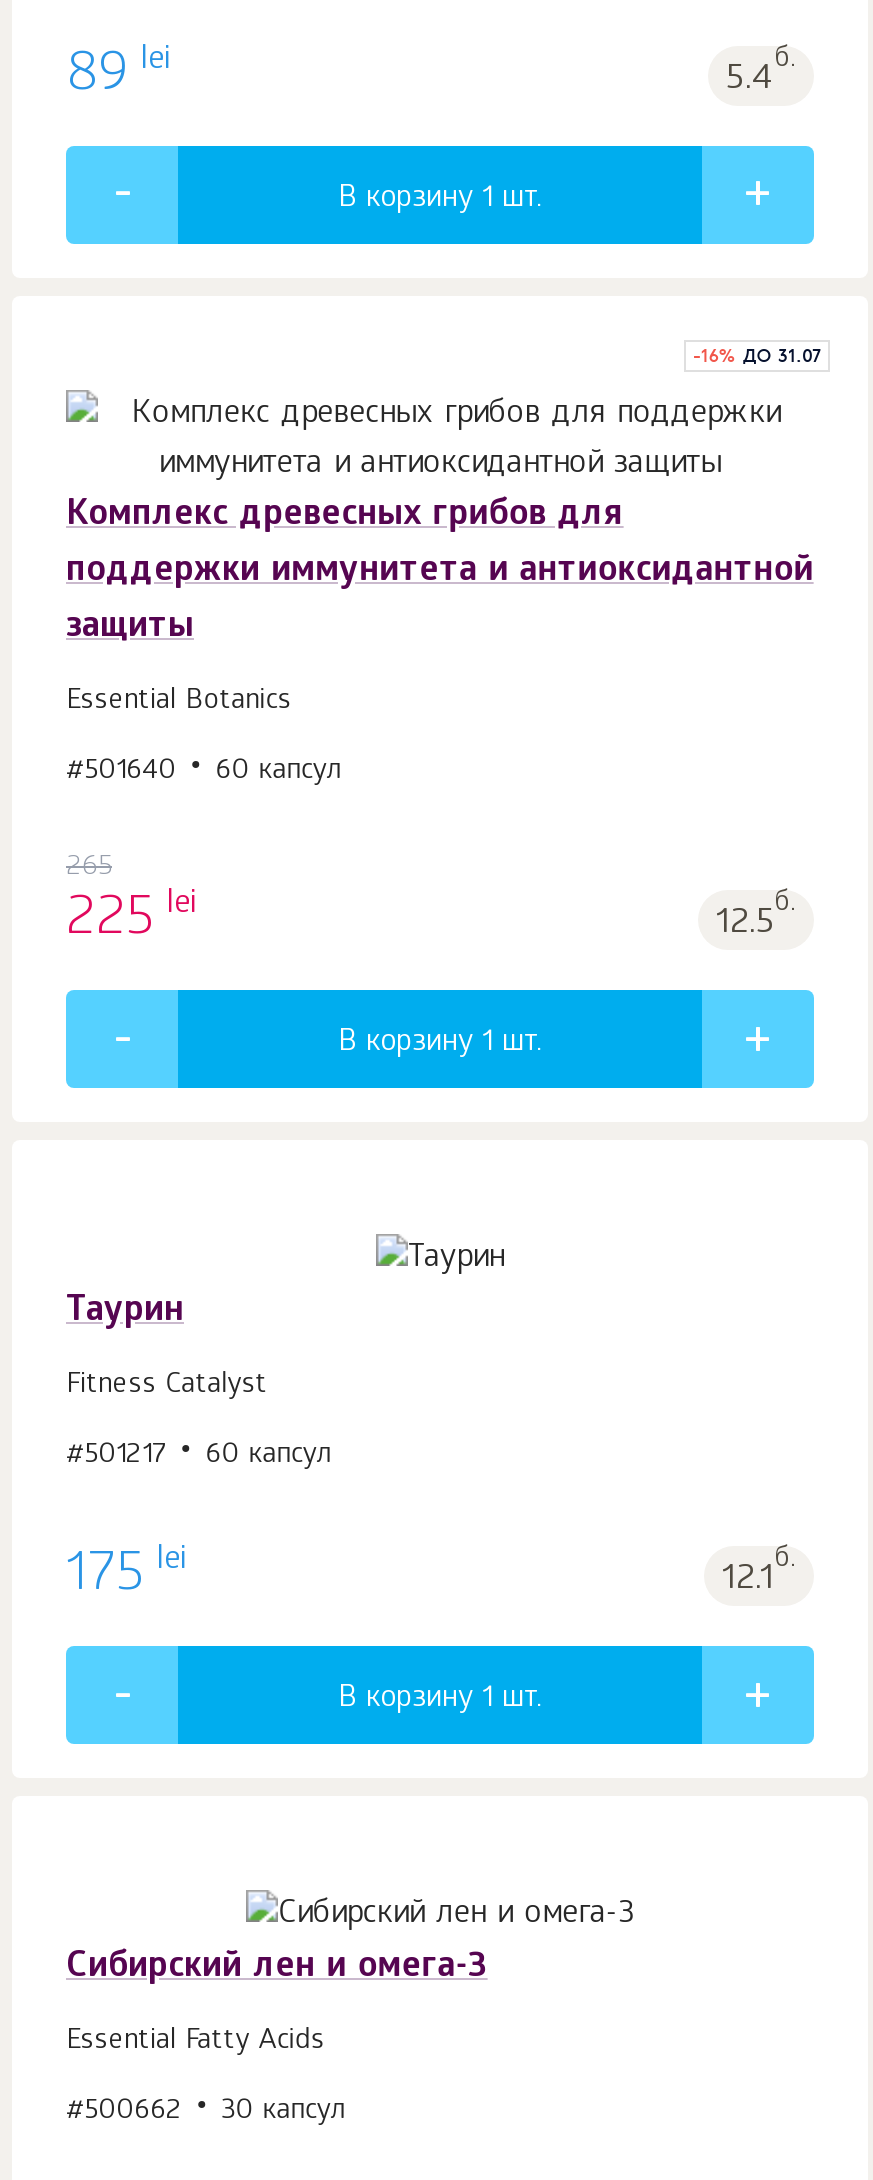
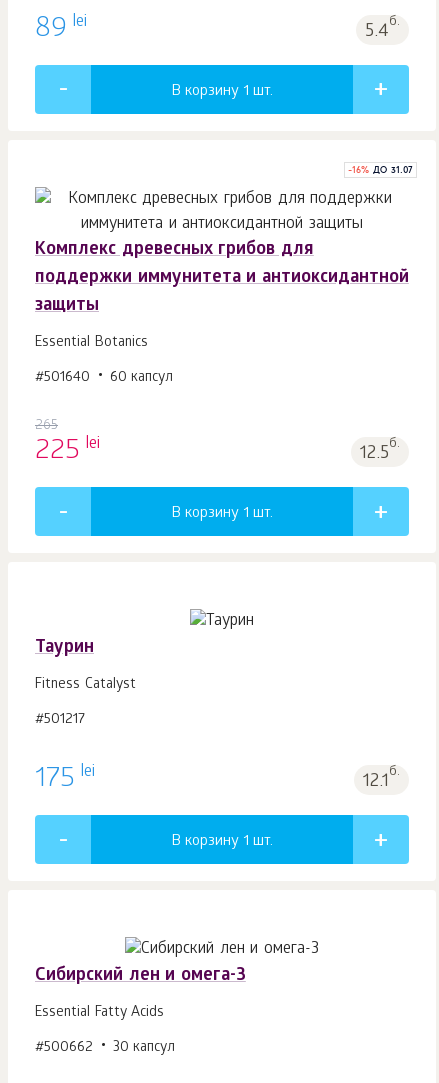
- 60 капсул
